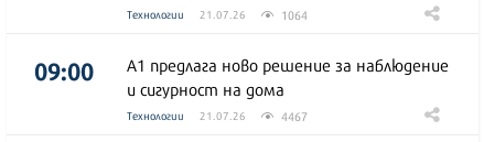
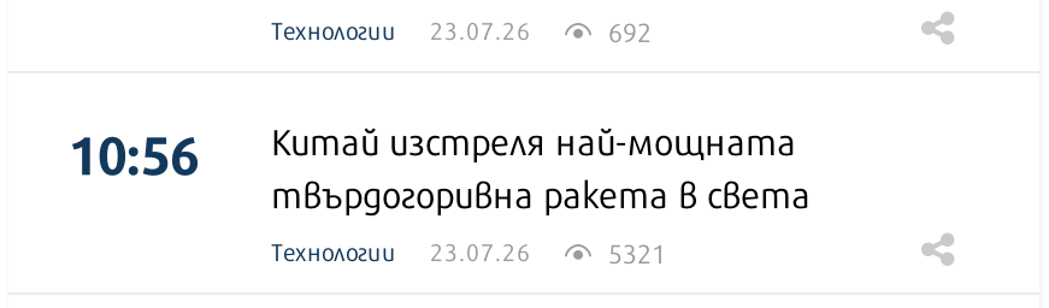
- 21.07.26
- 1064
+ 23.07.26
+ 692

- 09:00
- А1 предлага ново решение за наблюдение
- и сигурност на дома
+ 10:56
+ Китай изстреля най-мощната
+ твърдогоривна ракета в света

- 21.07.26
- 4467
+ 23.07.26
+ 5321
